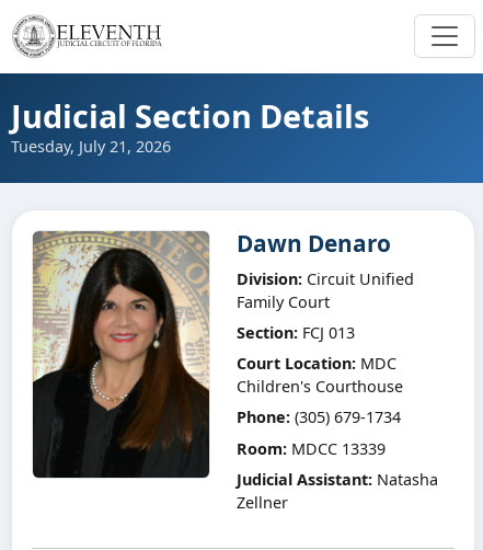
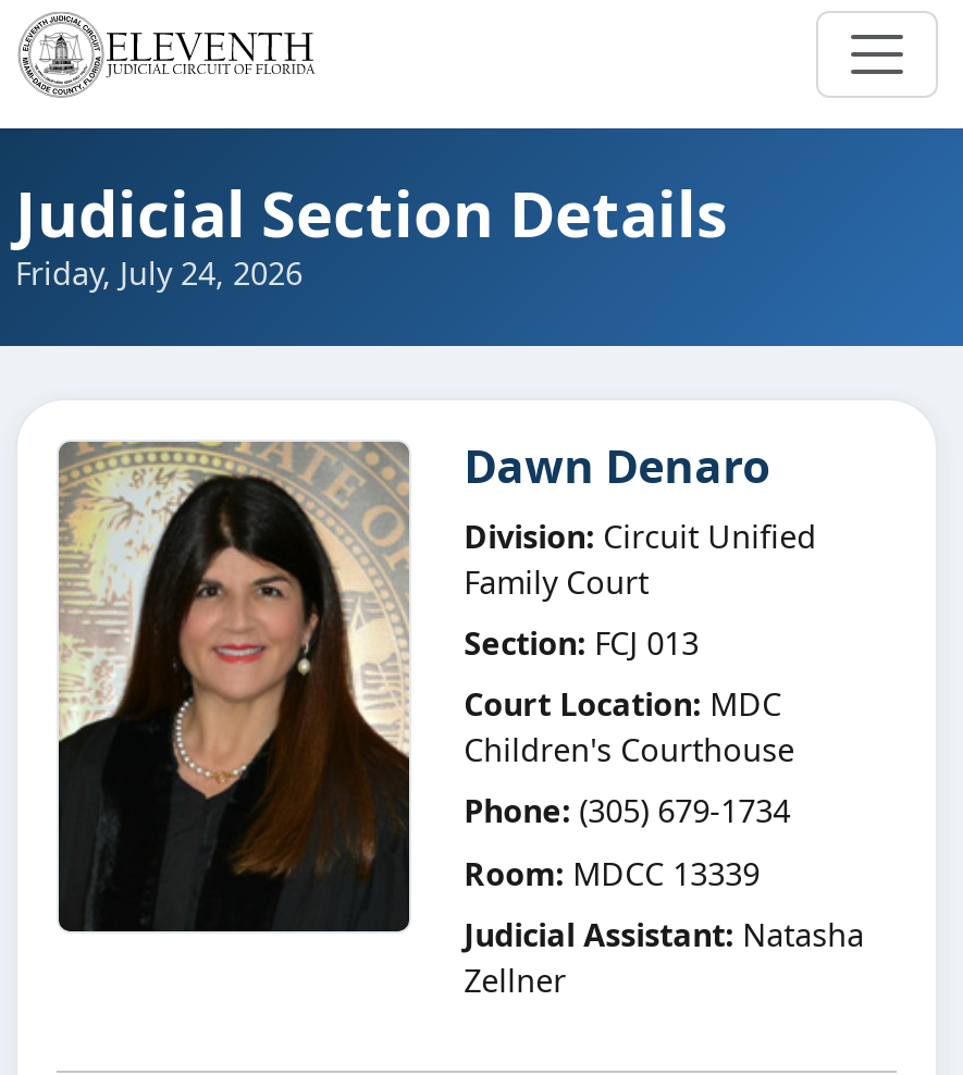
- Tuesday, July 21, 2026
+ Friday, July 24, 2026
